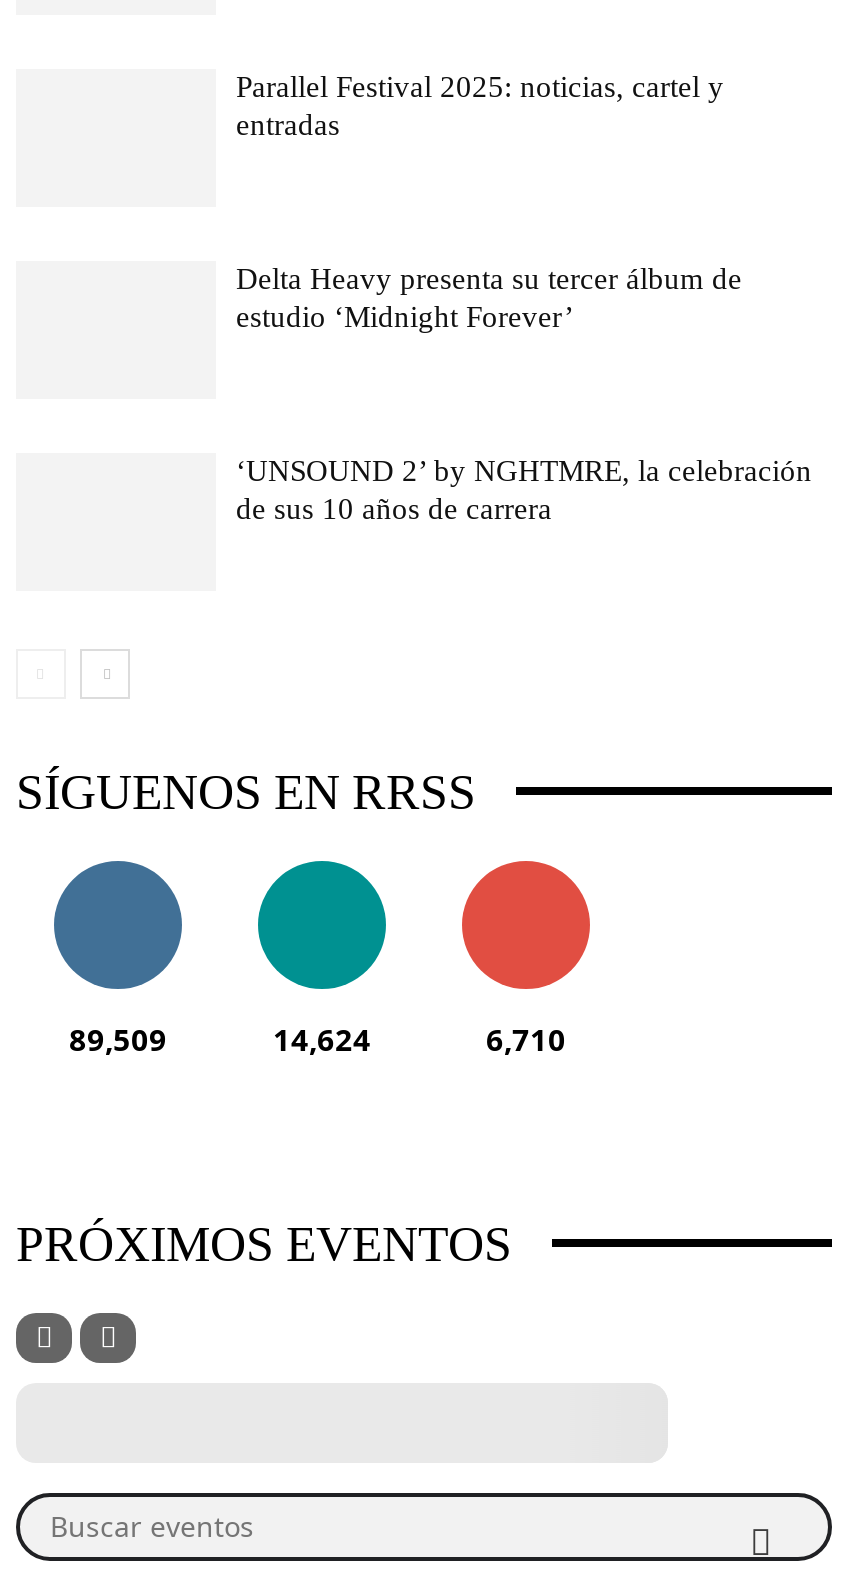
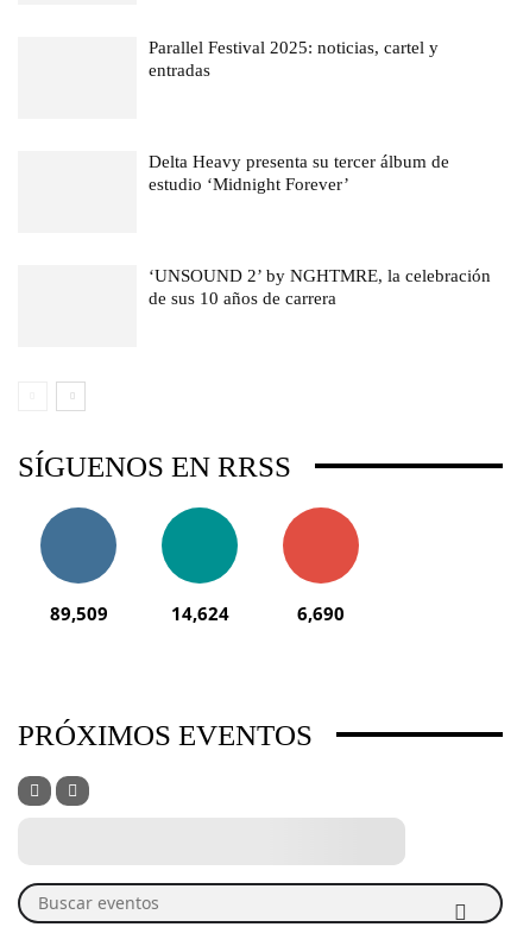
- 6,710
+ 6,690
